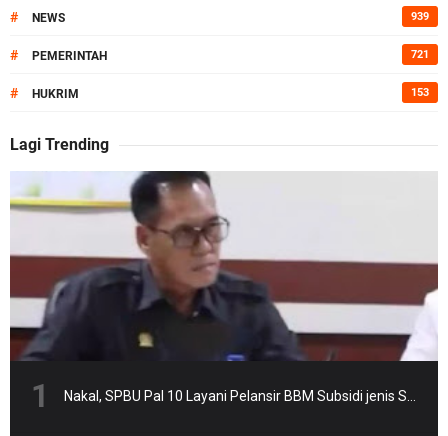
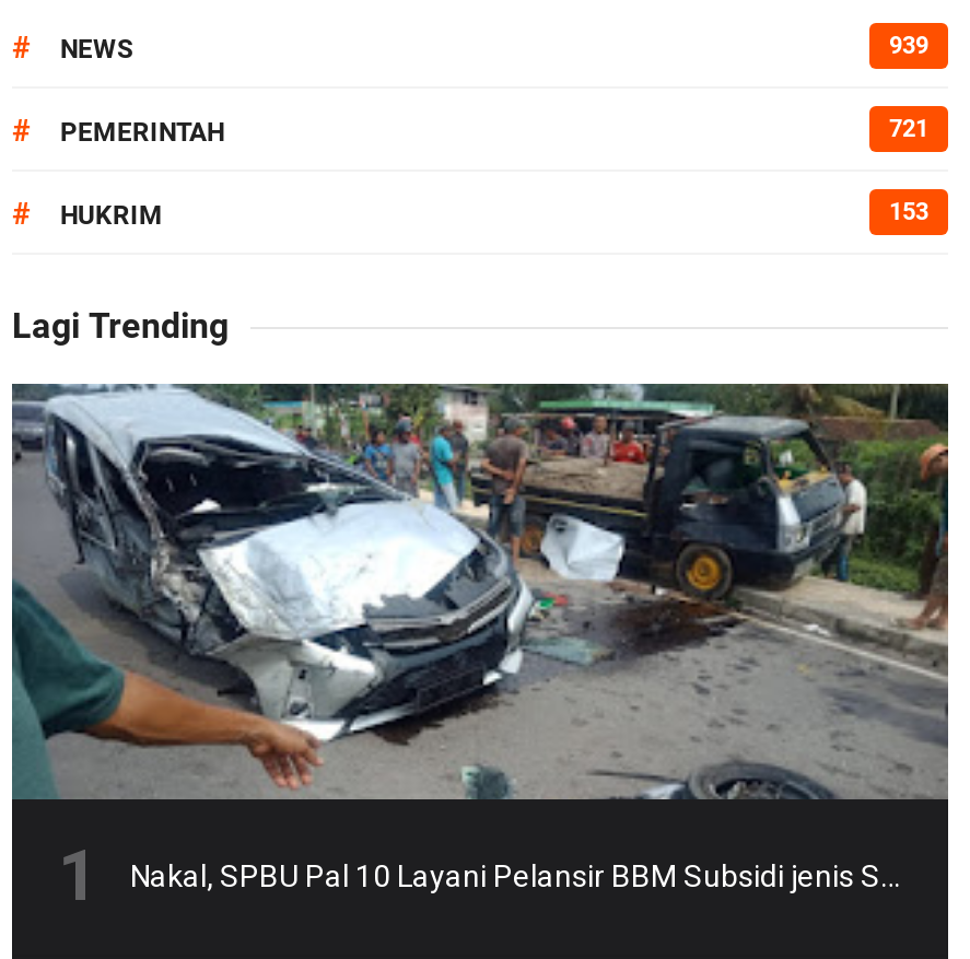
- [image]
+ [image]
